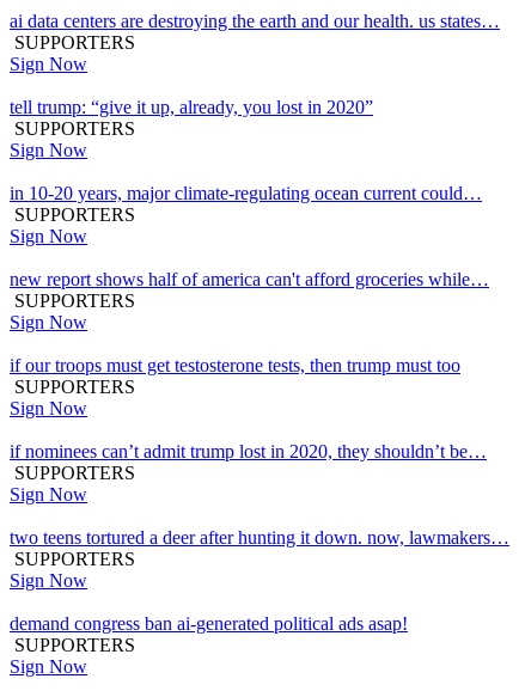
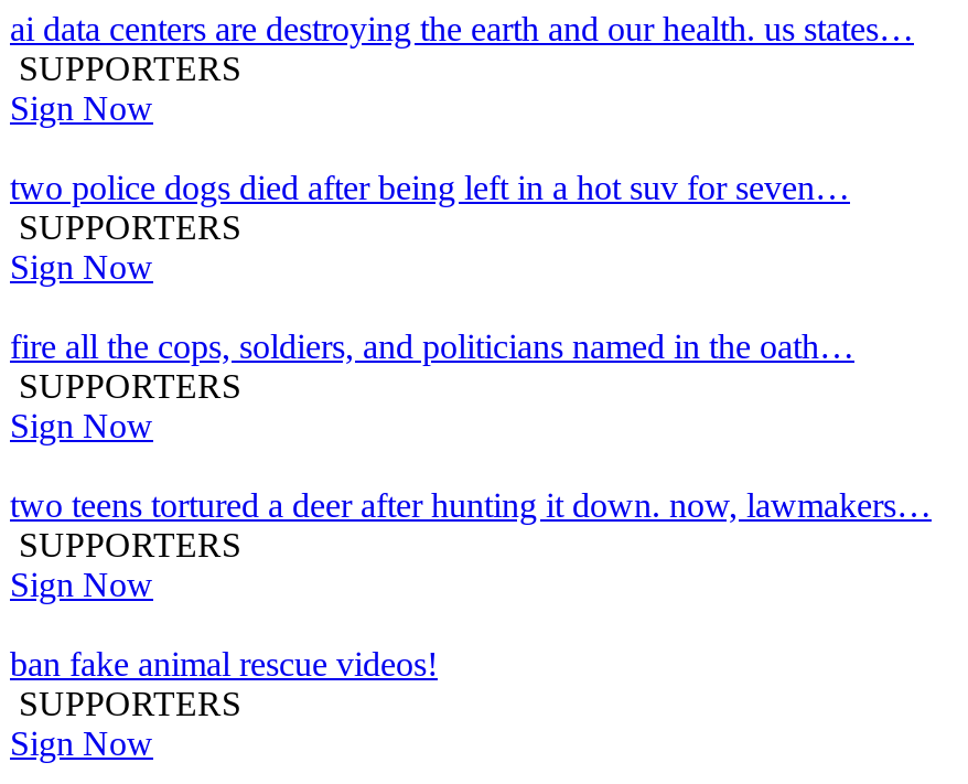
- tell trump: “give it up, already, you lost in 2020”
+ two police dogs died after being left in a hot suv for seven…

- in 10-20 years, major climate-regulating ocean current could…
- SUPPORTERS
- Sign Now
- new report shows half of america can't afford groceries while…
- SUPPORTERS
- Sign Now
- if our troops must get testosterone tests, then trump must too
- SUPPORTERS
- Sign Now
- if nominees can’t admit trump lost in 2020, they shouldn’t be…
+ fire all the cops, soldiers, and politicians named in the oath…

- demand congress ban ai-generated political ads asap!
+ ban fake animal rescue videos!
